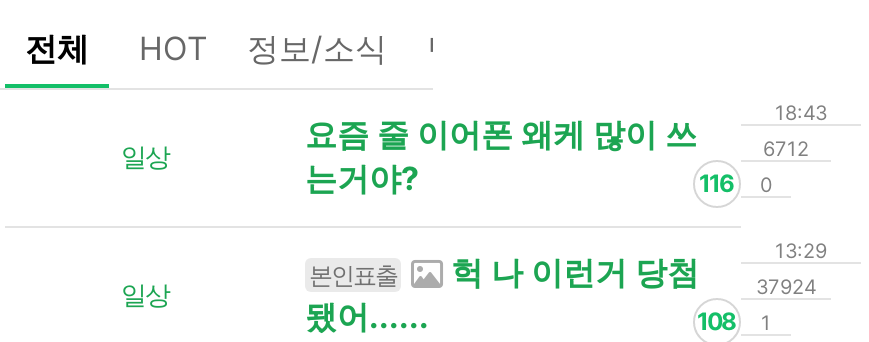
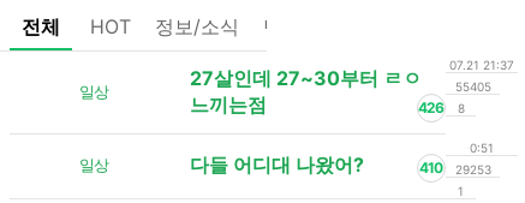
- 18:43
+ 07.21 21:37

- 요즘 줄 이어폰 왜케 많이 쓰
- 는거야?
- 116
+ 27살인데 27~30부터 ㄹㅇ
+ 느끼는점
+ 426

- 6712
+ 55405

- 0
+ 8

- 13:29
+ 0:51

- 본인표출
- 헉 나 이런거 당첨
- 됐어......
- 108
+ 다들 어디대 나왔어?
+ 410

- 37924
+ 29253
